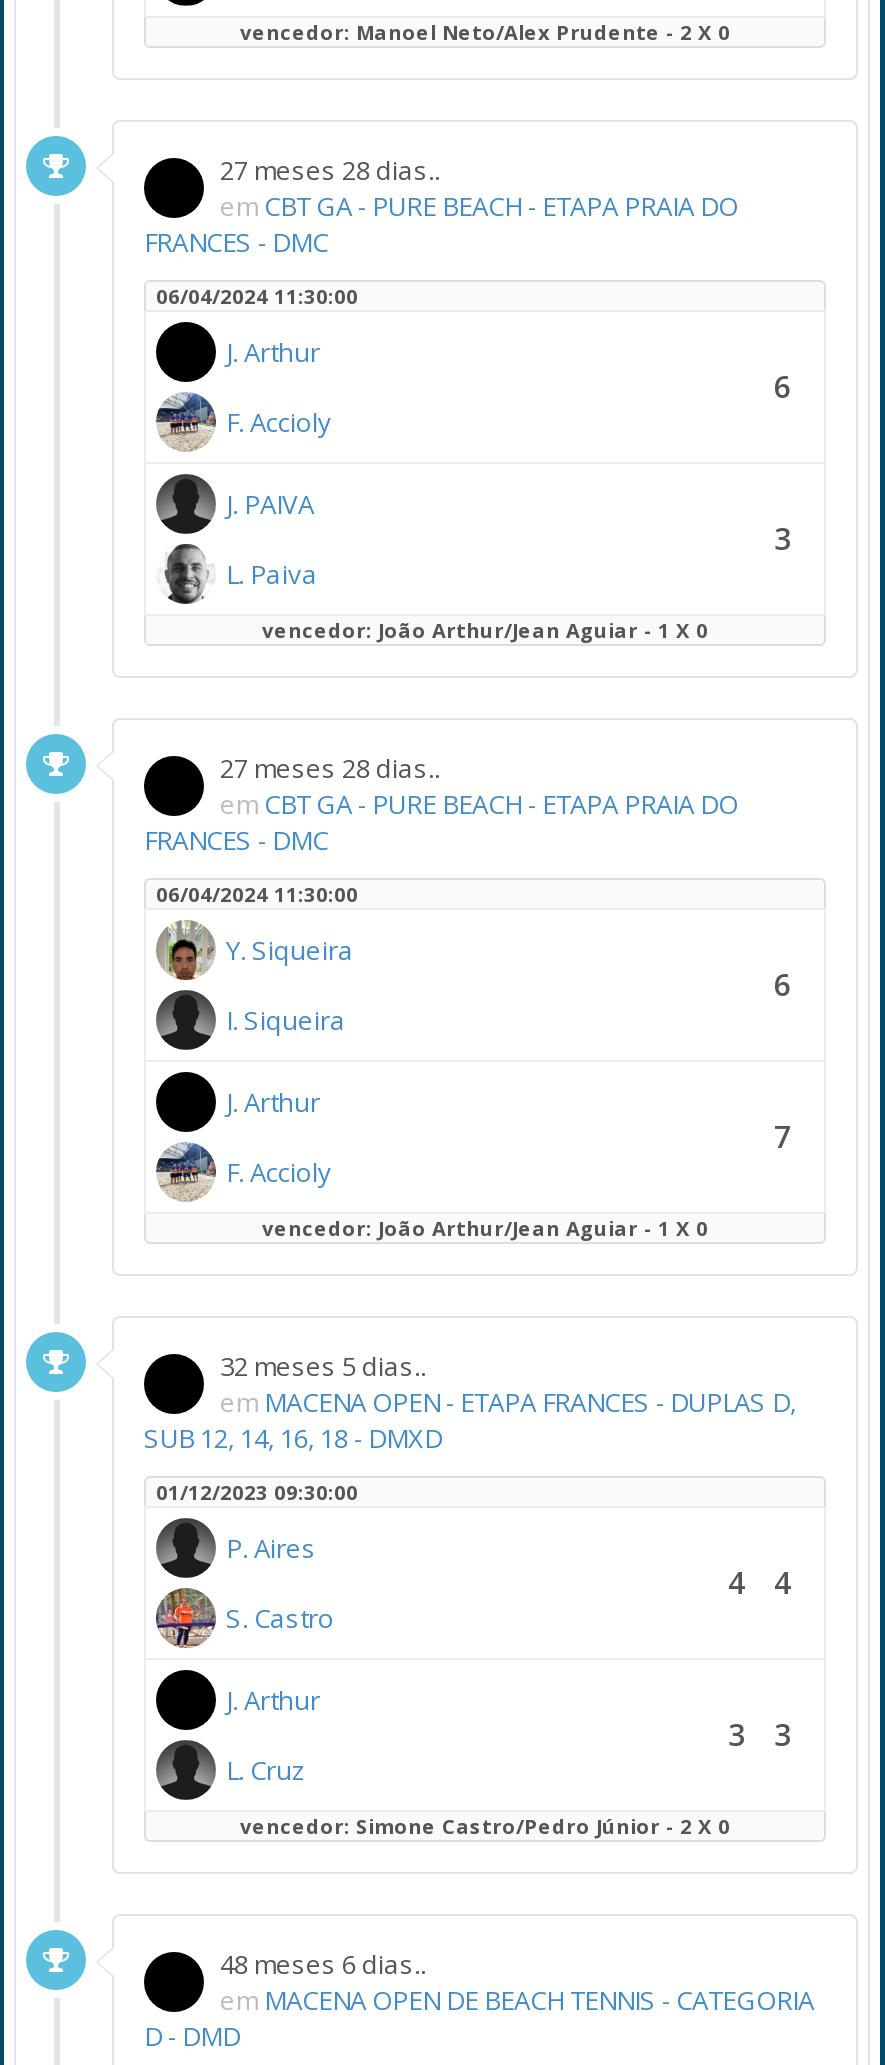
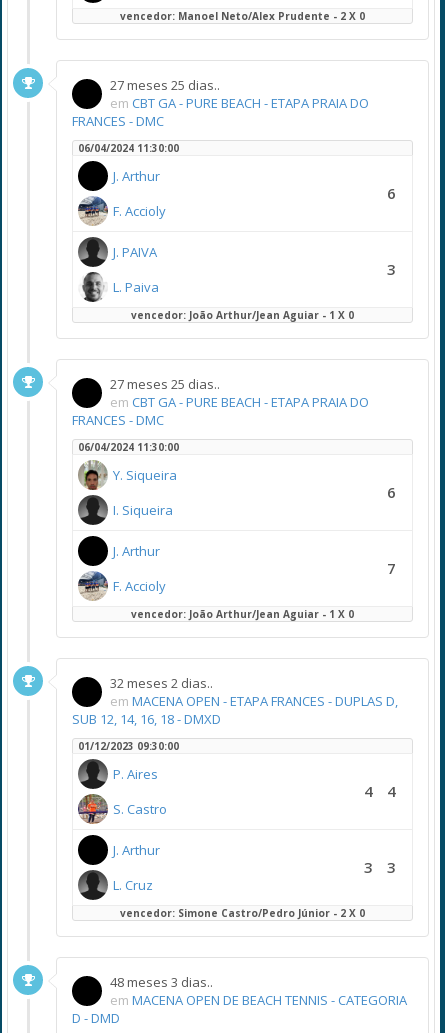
- 27 meses 28 dias..
+ 27 meses 25 dias..

- 27 meses 28 dias..
+ 27 meses 25 dias..

- 32 meses 5 dias..
+ 32 meses 2 dias..

- 48 meses 6 dias..
+ 48 meses 3 dias..
